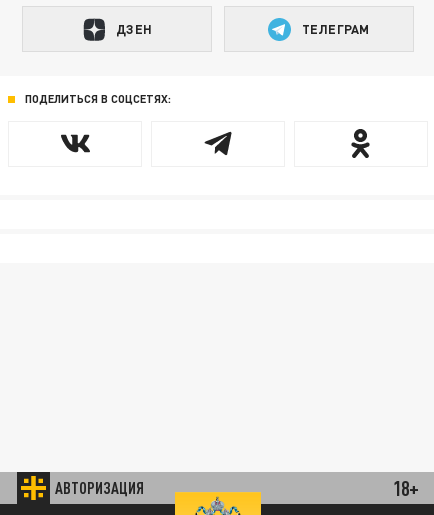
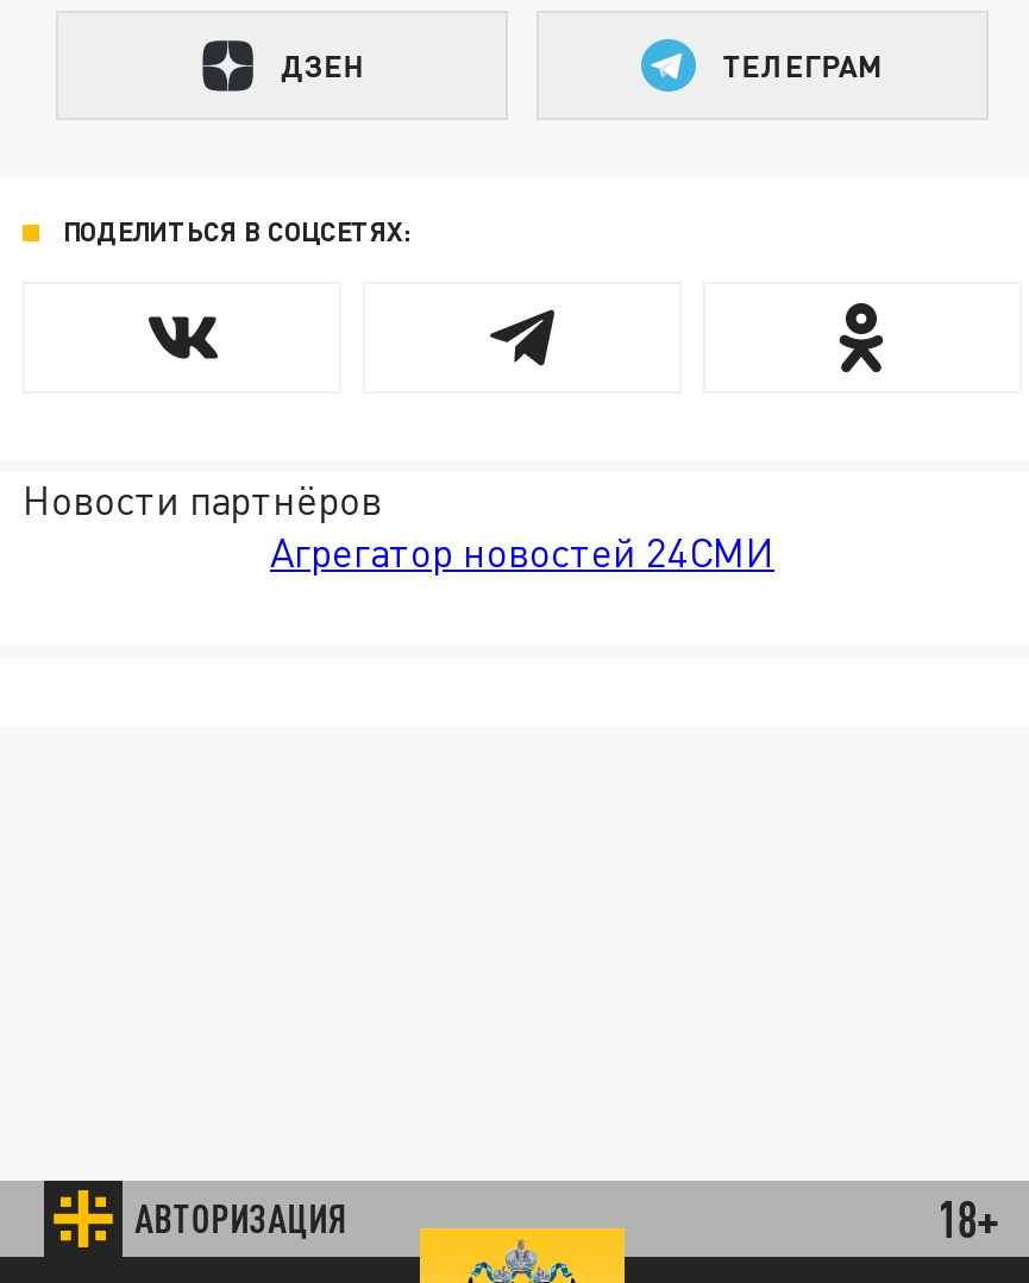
+ Новости партнёров
+ Агрегатор новостей 24СМИ
